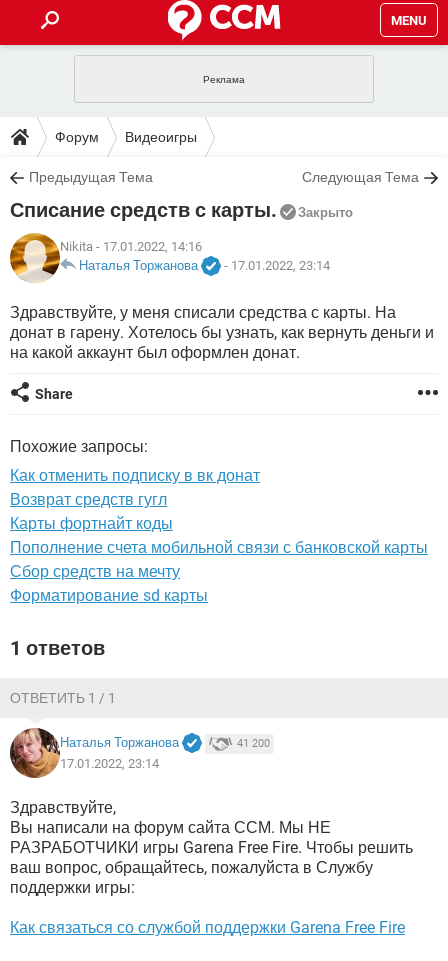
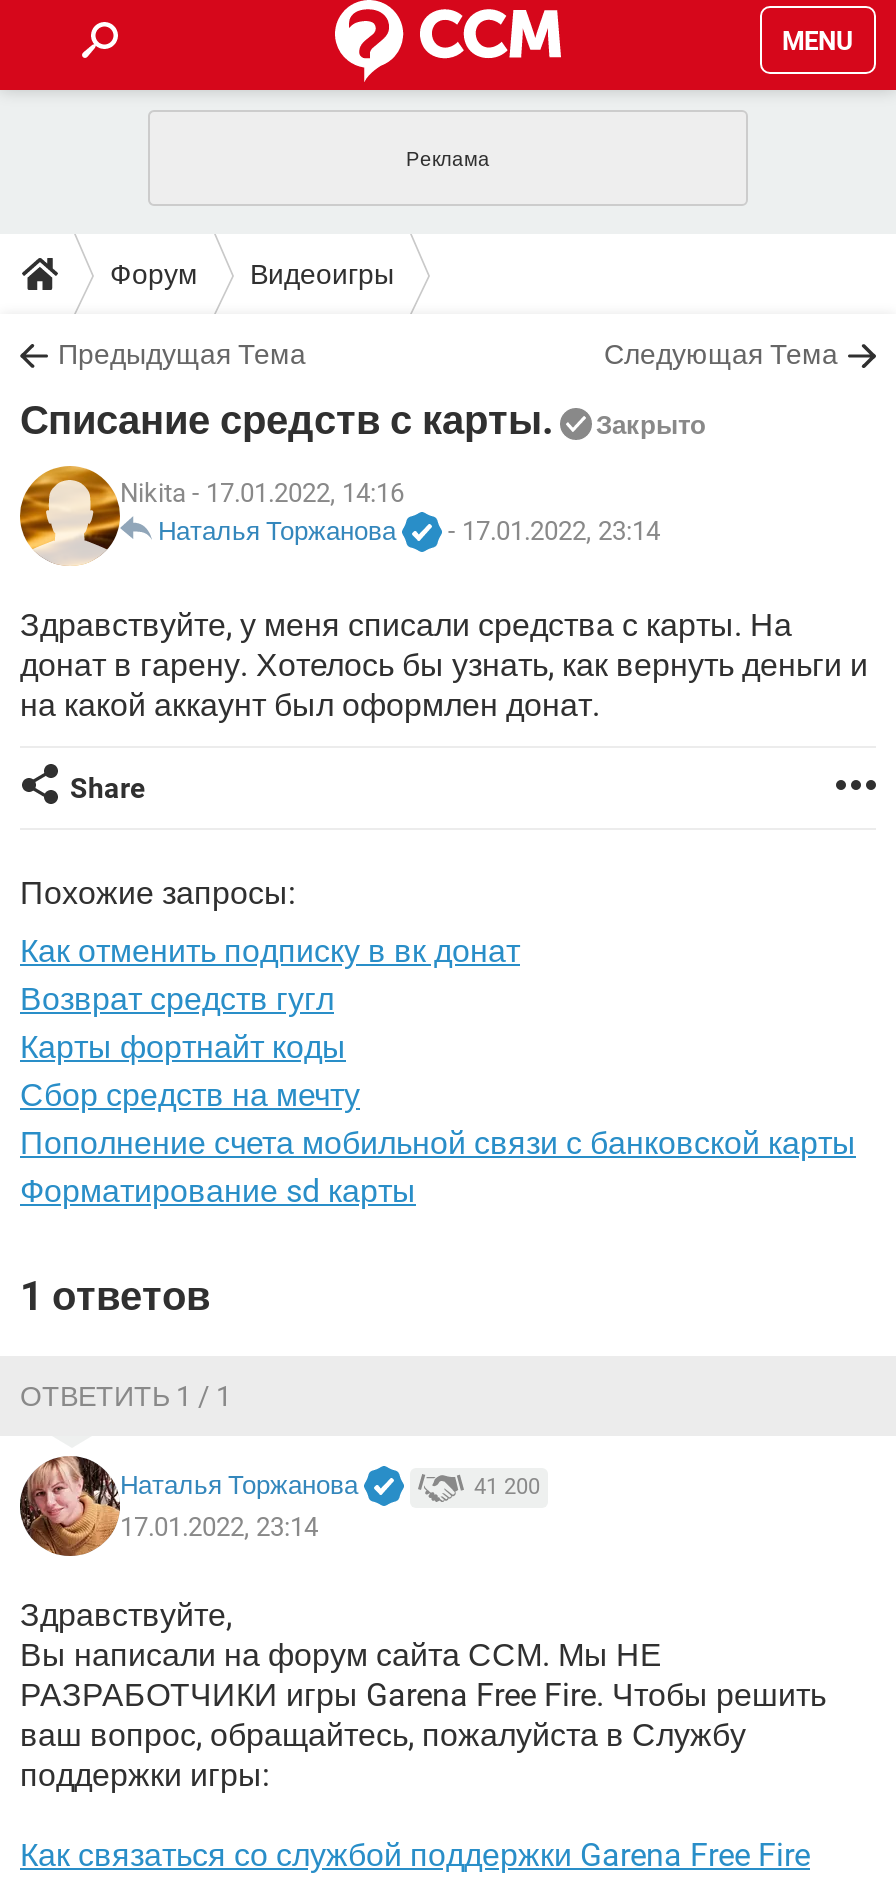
moved down: Пополнение счета мобильной связи с банковской карты

moved up: Сбор средств на мечту
